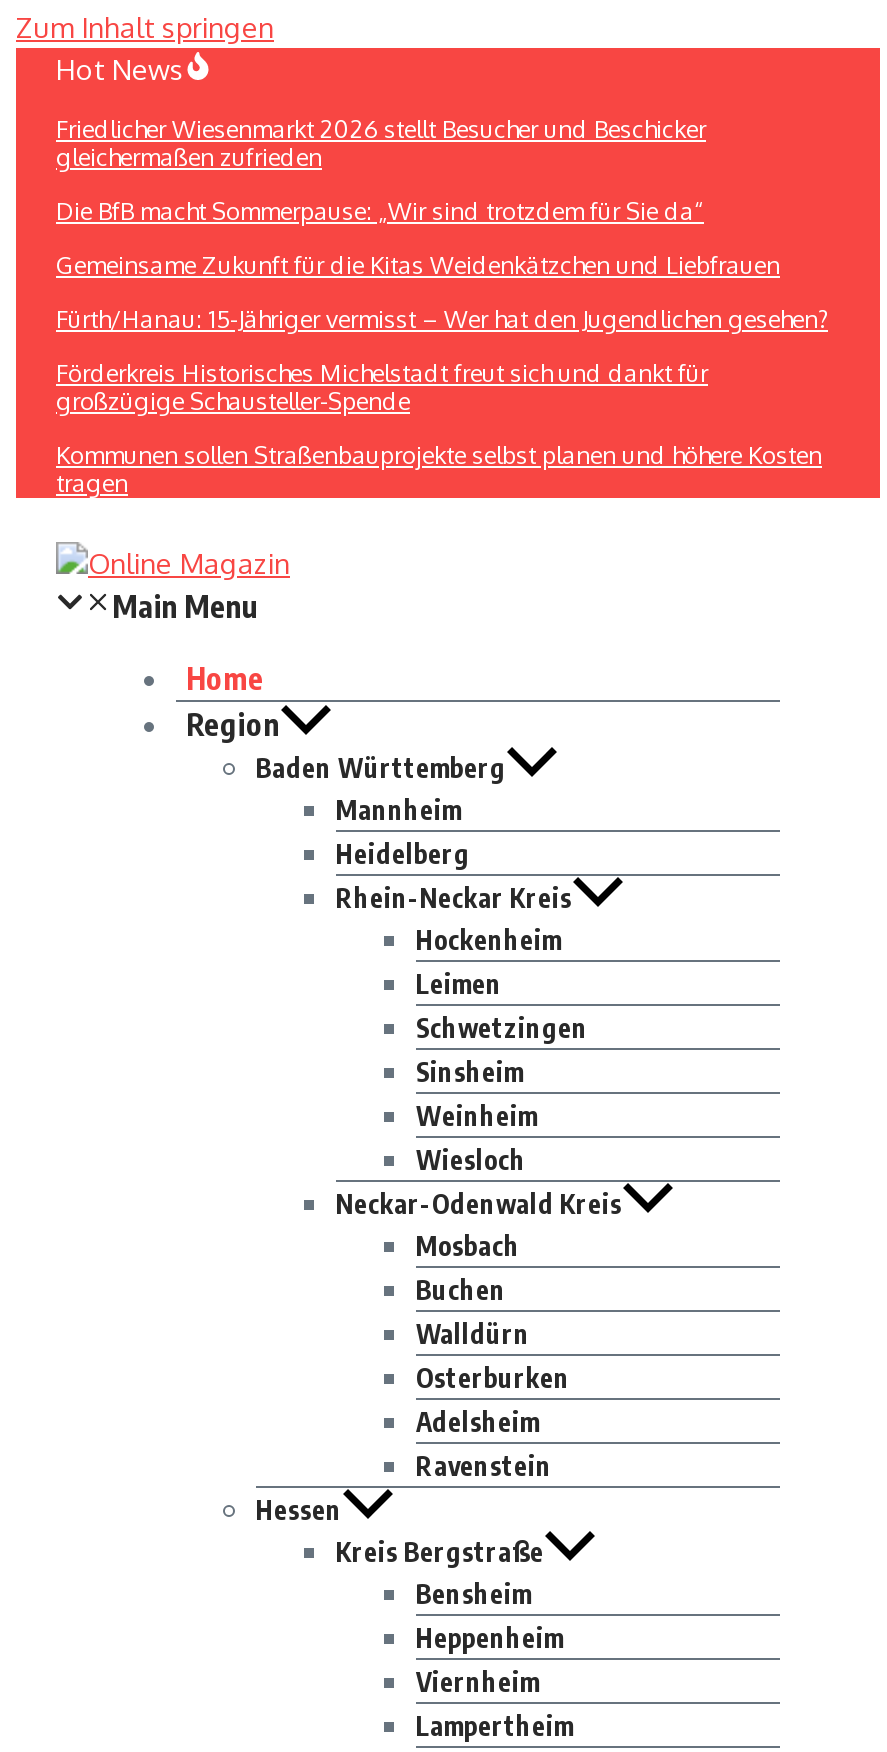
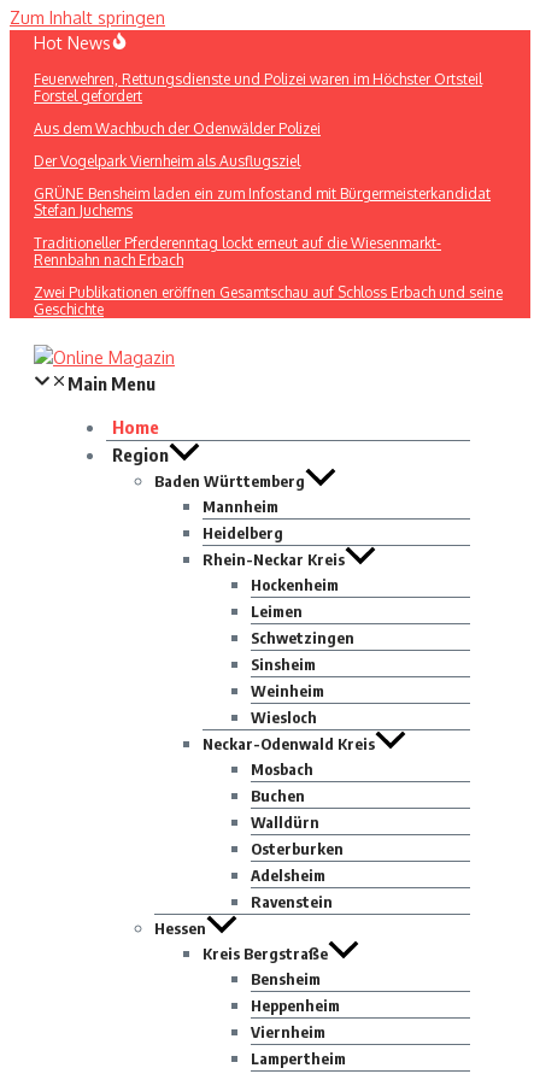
- Friedlicher Wiesenmarkt 2026 stellt Besucher und Beschicker
- gleichermaßen zufrieden
+ Feuerwehren, Rettungsdienste und Polizei waren im Höchster Ortsteil
+ Forstel gefordert

- Die BfB macht Sommerpause: „Wir sind trotzdem für Sie da“
+ Aus dem Wachbuch der Odenwälder Polizei

- Gemeinsame Zukunft für die Kitas Weidenkätzchen und Liebfrauen
+ Der Vogelpark Viernheim als Ausflugsziel

- Fürth/Hanau: 15-Jähriger vermisst – Wer hat den Jugendlichen gesehen?
+ GRÜNE Bensheim laden ein zum Infostand mit Bürgermeisterkandidat
+ Stefan Juchems

- Förderkreis Historisches Michelstadt freut sich und dankt für
- großzügige Schausteller-Spende
+ Traditioneller Pferderenntag lockt erneut auf die Wiesenmarkt-
+ Rennbahn nach Erbach

- Kommunen sollen Straßenbauprojekte selbst planen und höhere Kosten
- tragen
+ Zwei Publikationen eröffnen Gesamtschau auf Schloss Erbach und seine
+ Geschichte
